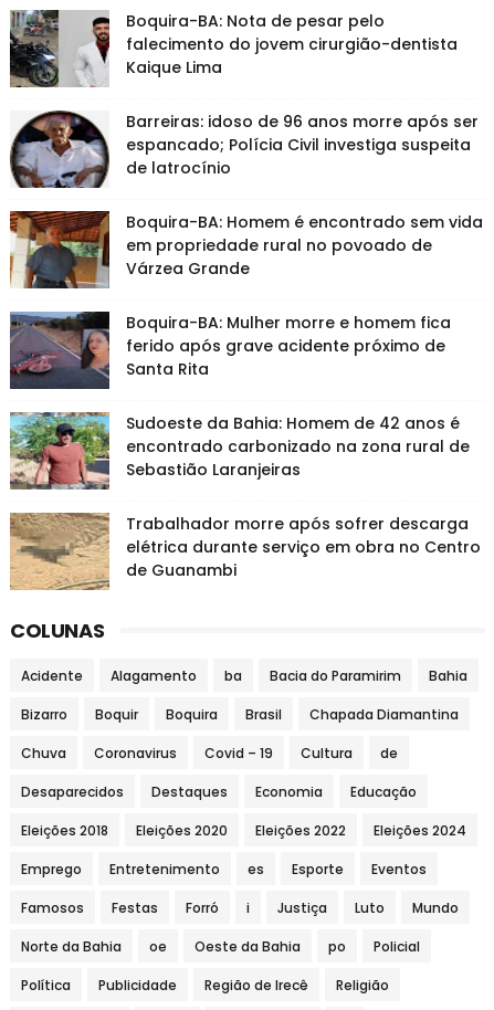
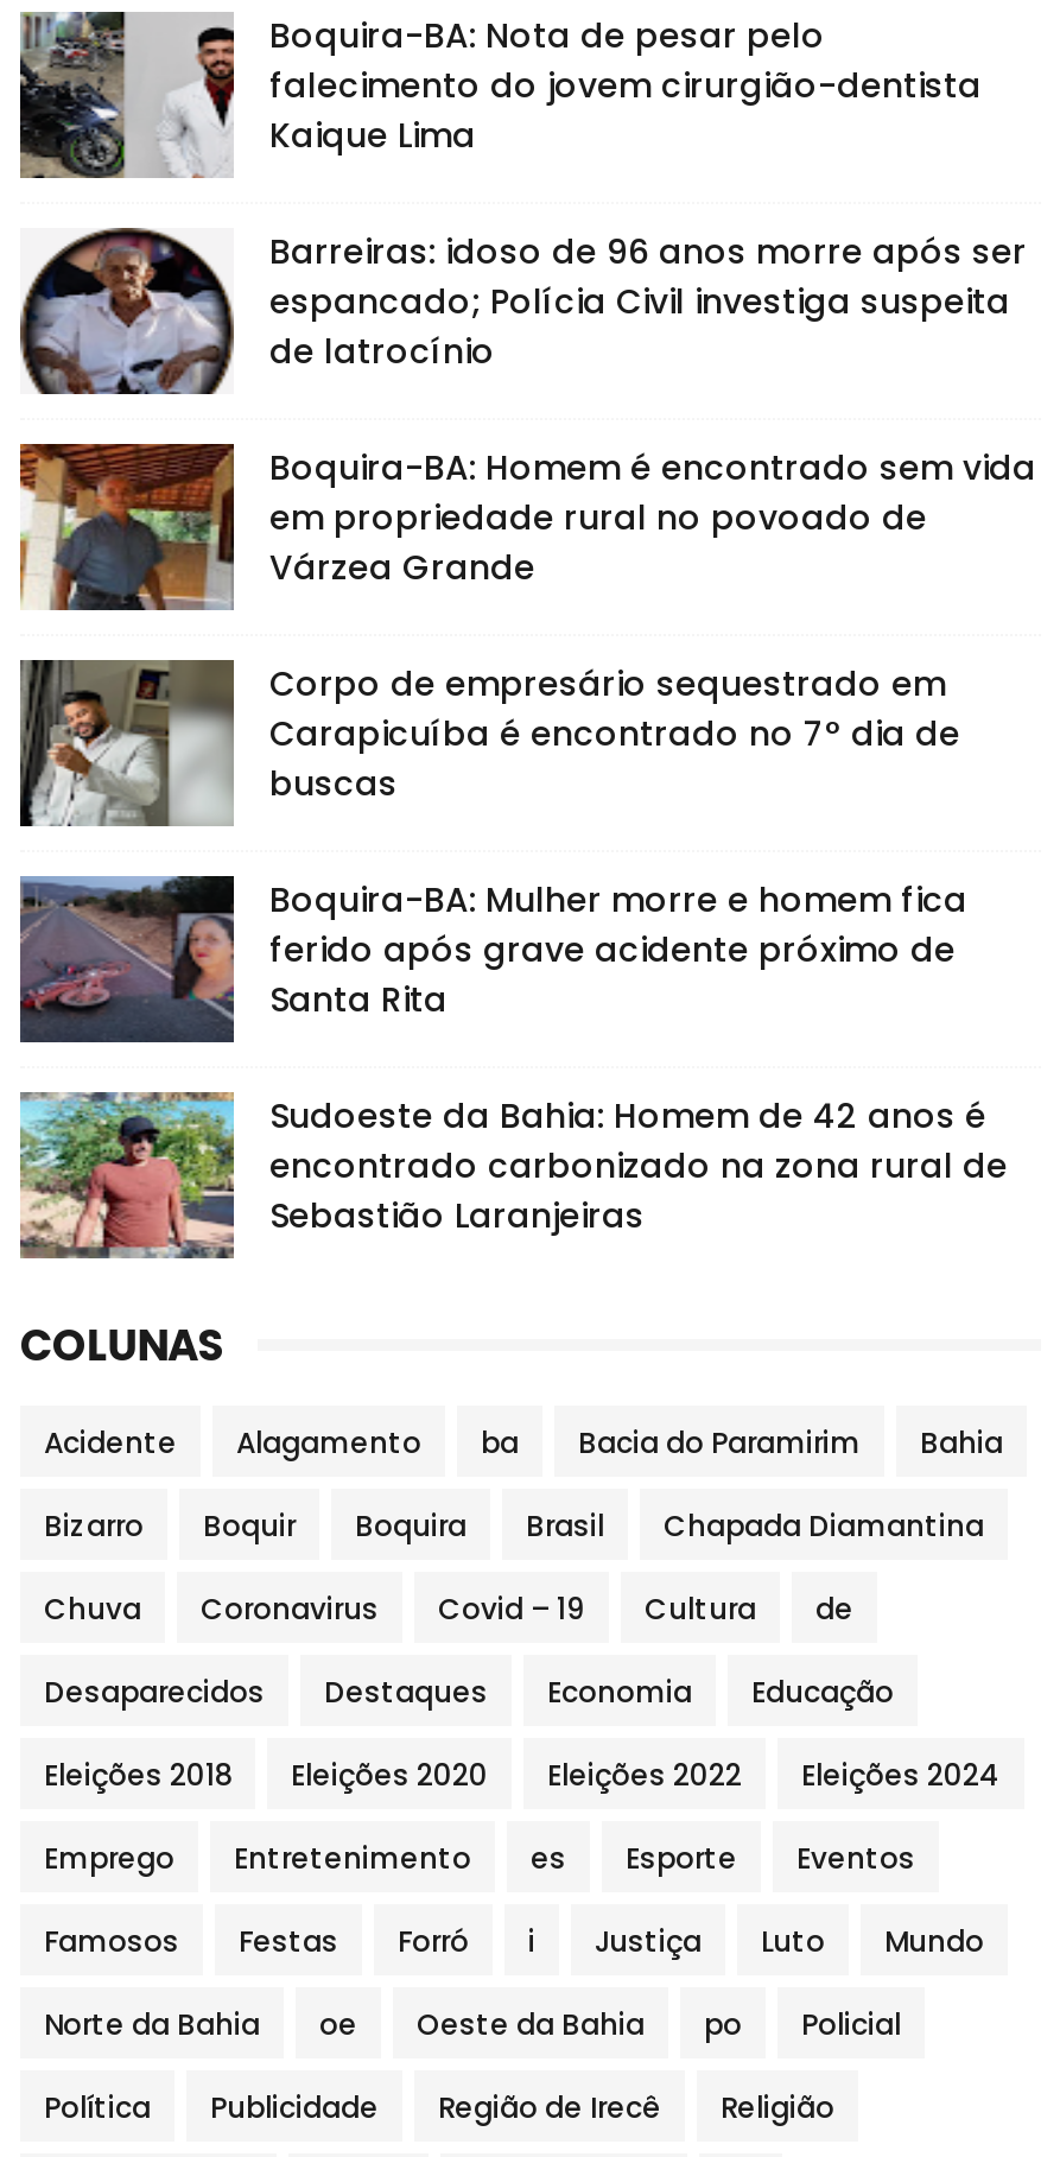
+ [image]
+ Corpo de empresário sequestrado em
+ Carapicuíba é encontrado no 7° dia de
+ buscas

moved down: [image] | Boquira-BA: Mulher morre e homem fica | ferido após grave acidente próximo de | Santa Rita | Sudoeste da Bahia: Homem de 42 anos é | encontrado carbonizado na zona rural de | Sebastião Laranjeiras

- [image]
- Trabalhador morre após sofrer descarga
- elétrica durante serviço em obra no Centro
- de Guanambi
